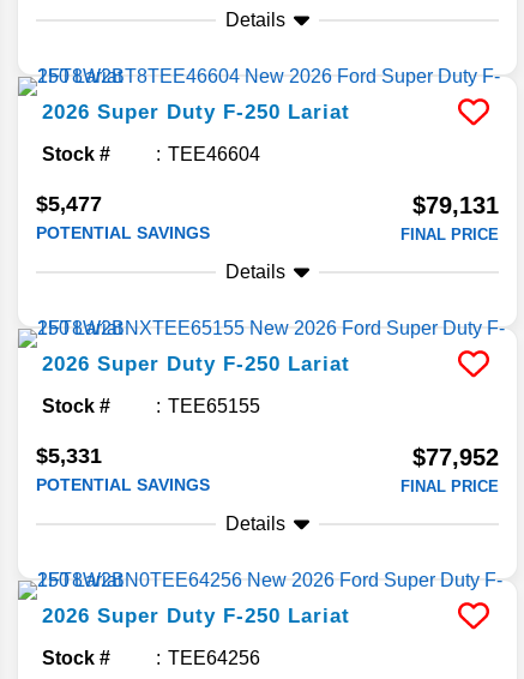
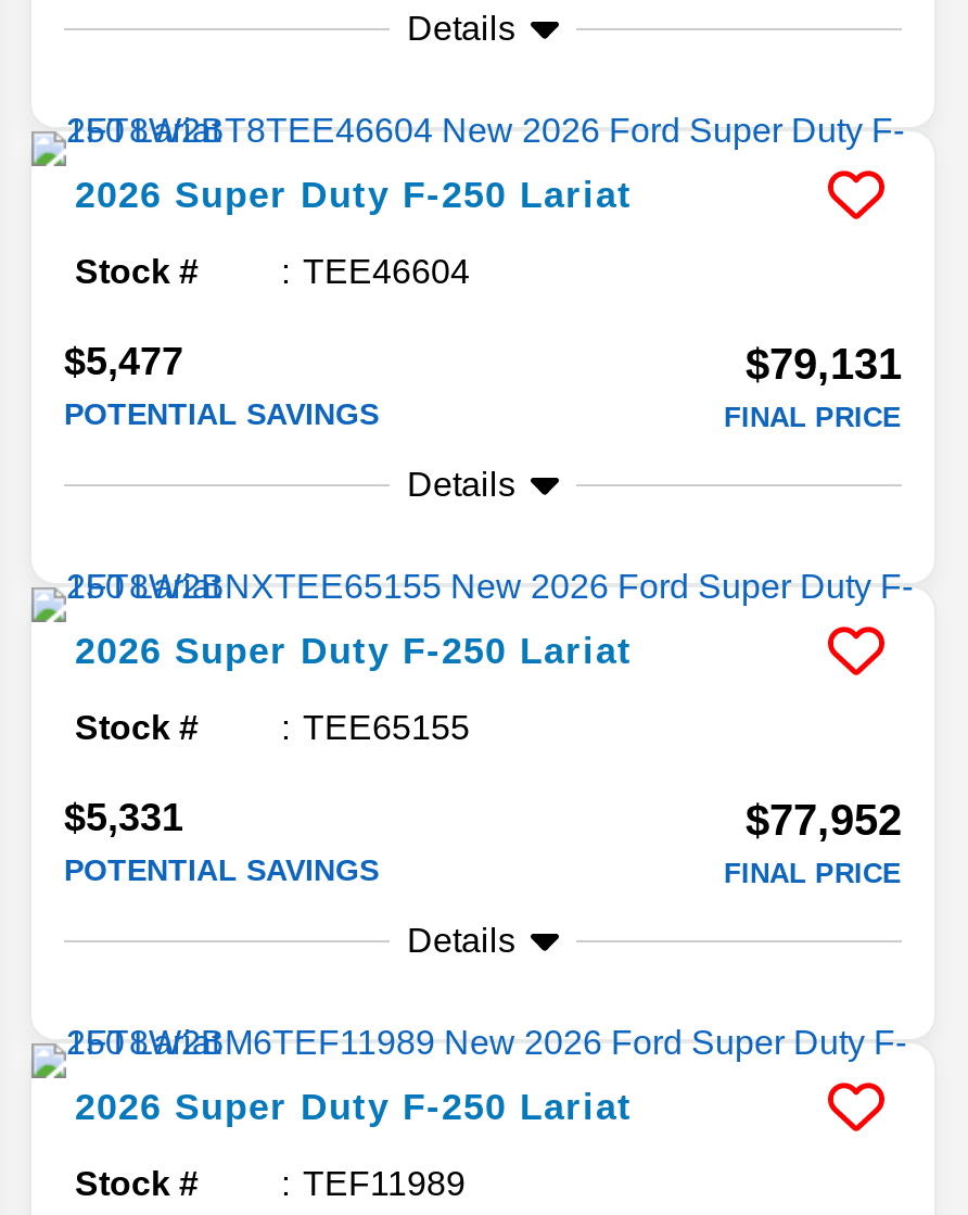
- TEE64256
+ TEF11989
